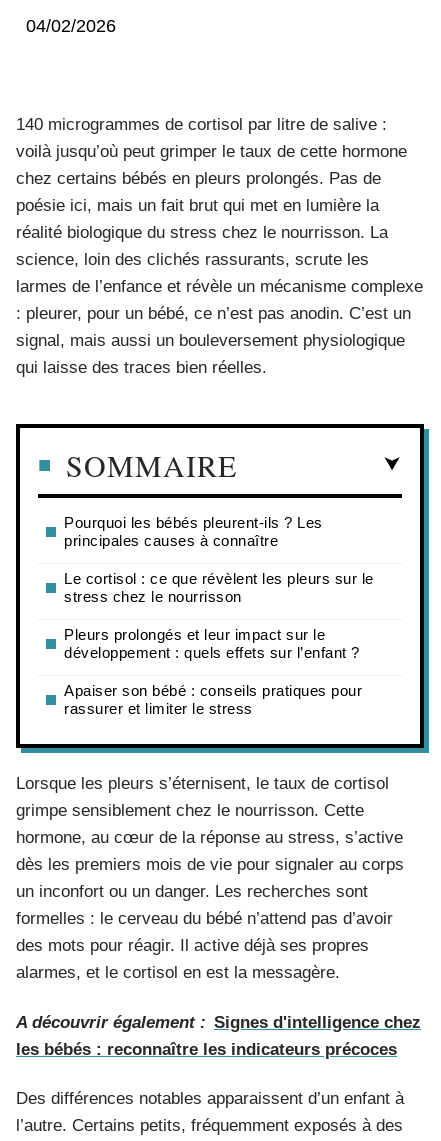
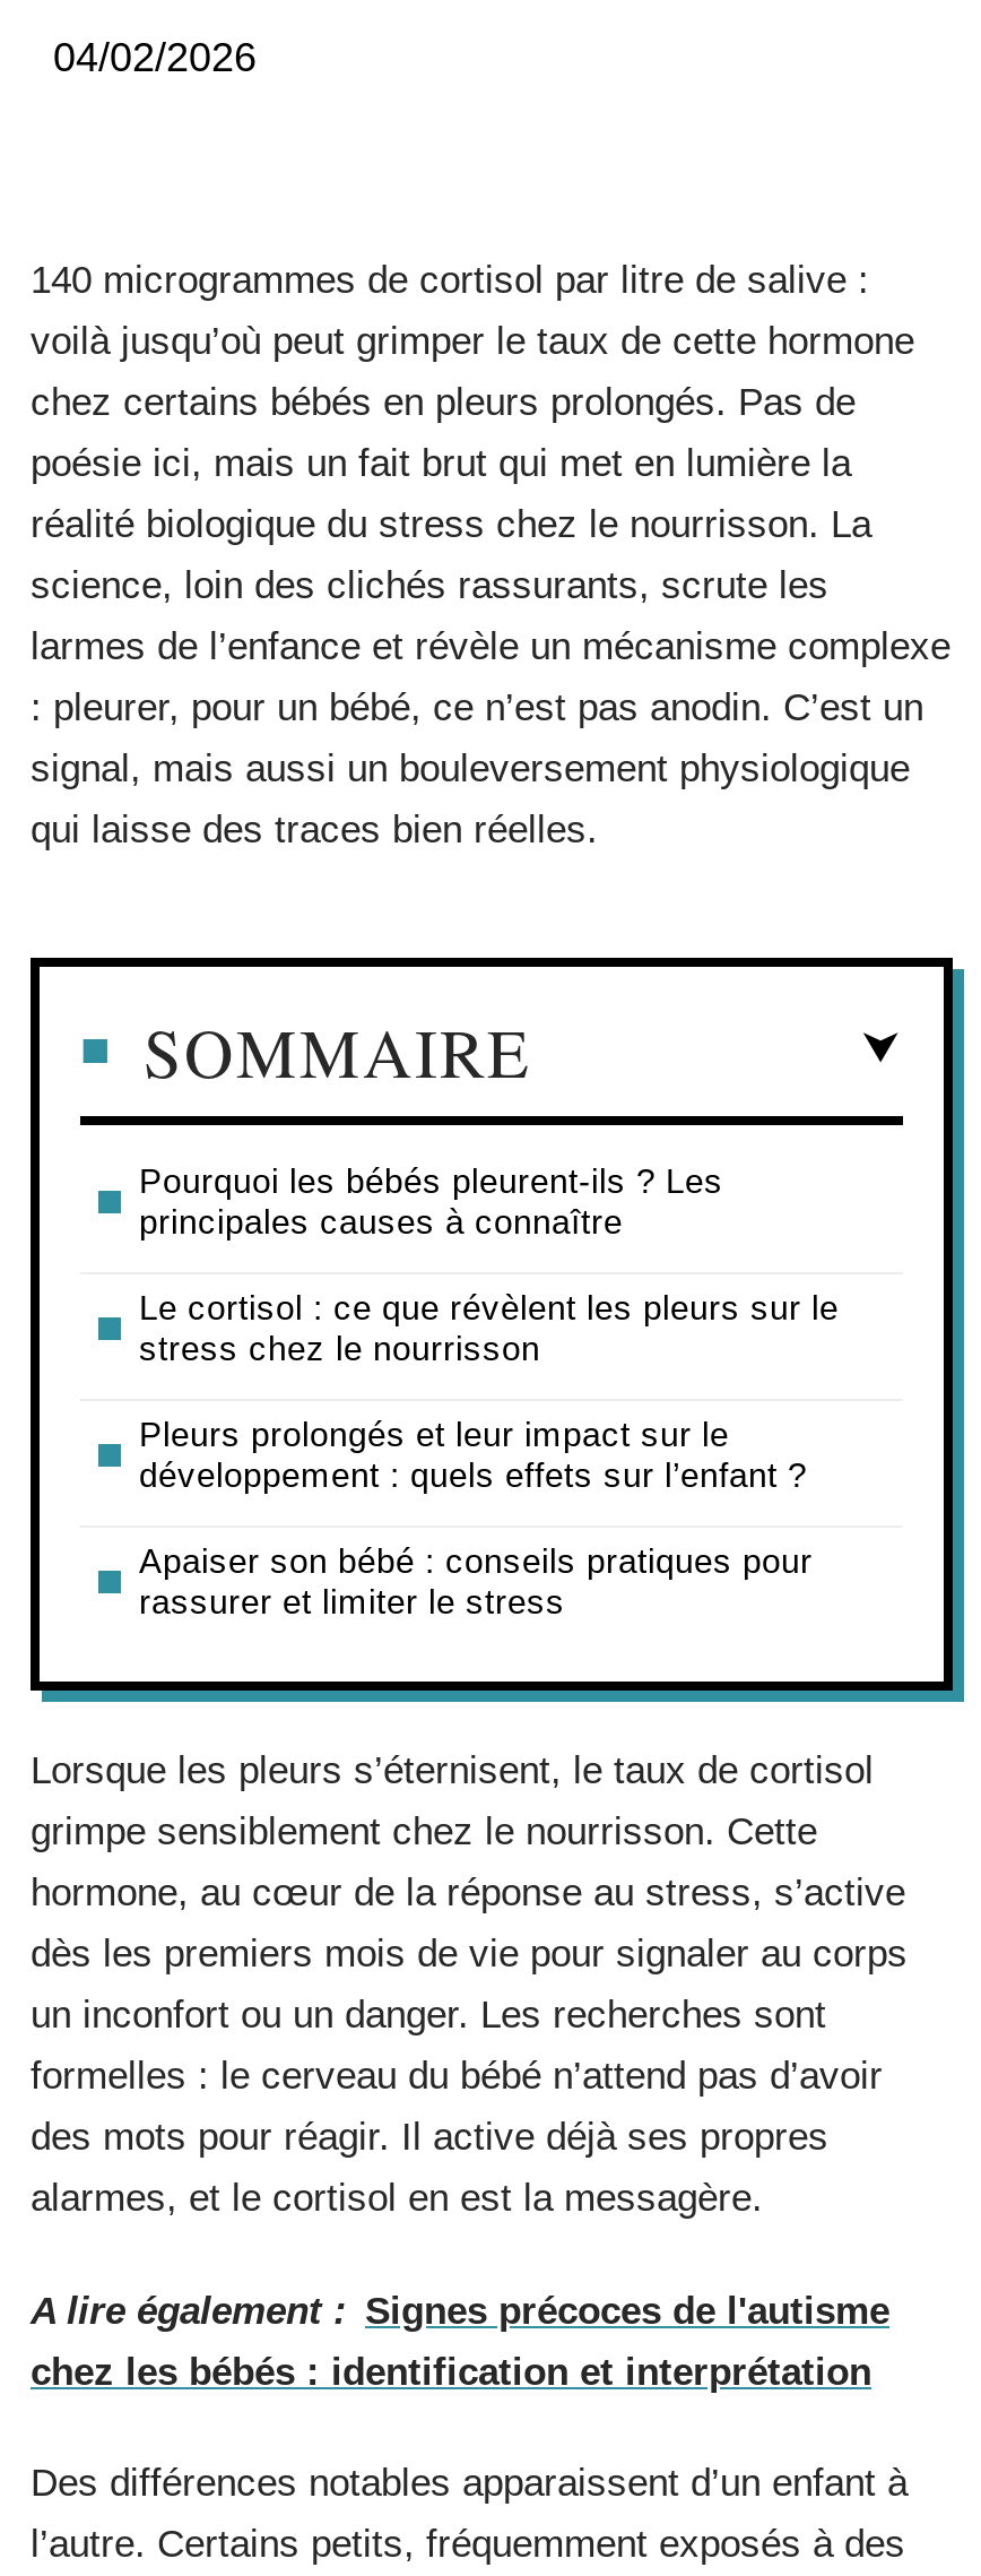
- A découvrir également : Signes d'intelligence chez
- les bébés : reconnaître les indicateurs précoces
+ A lire également : Signes précoces de l'autisme
+ chez les bébés : identification et interprétation
